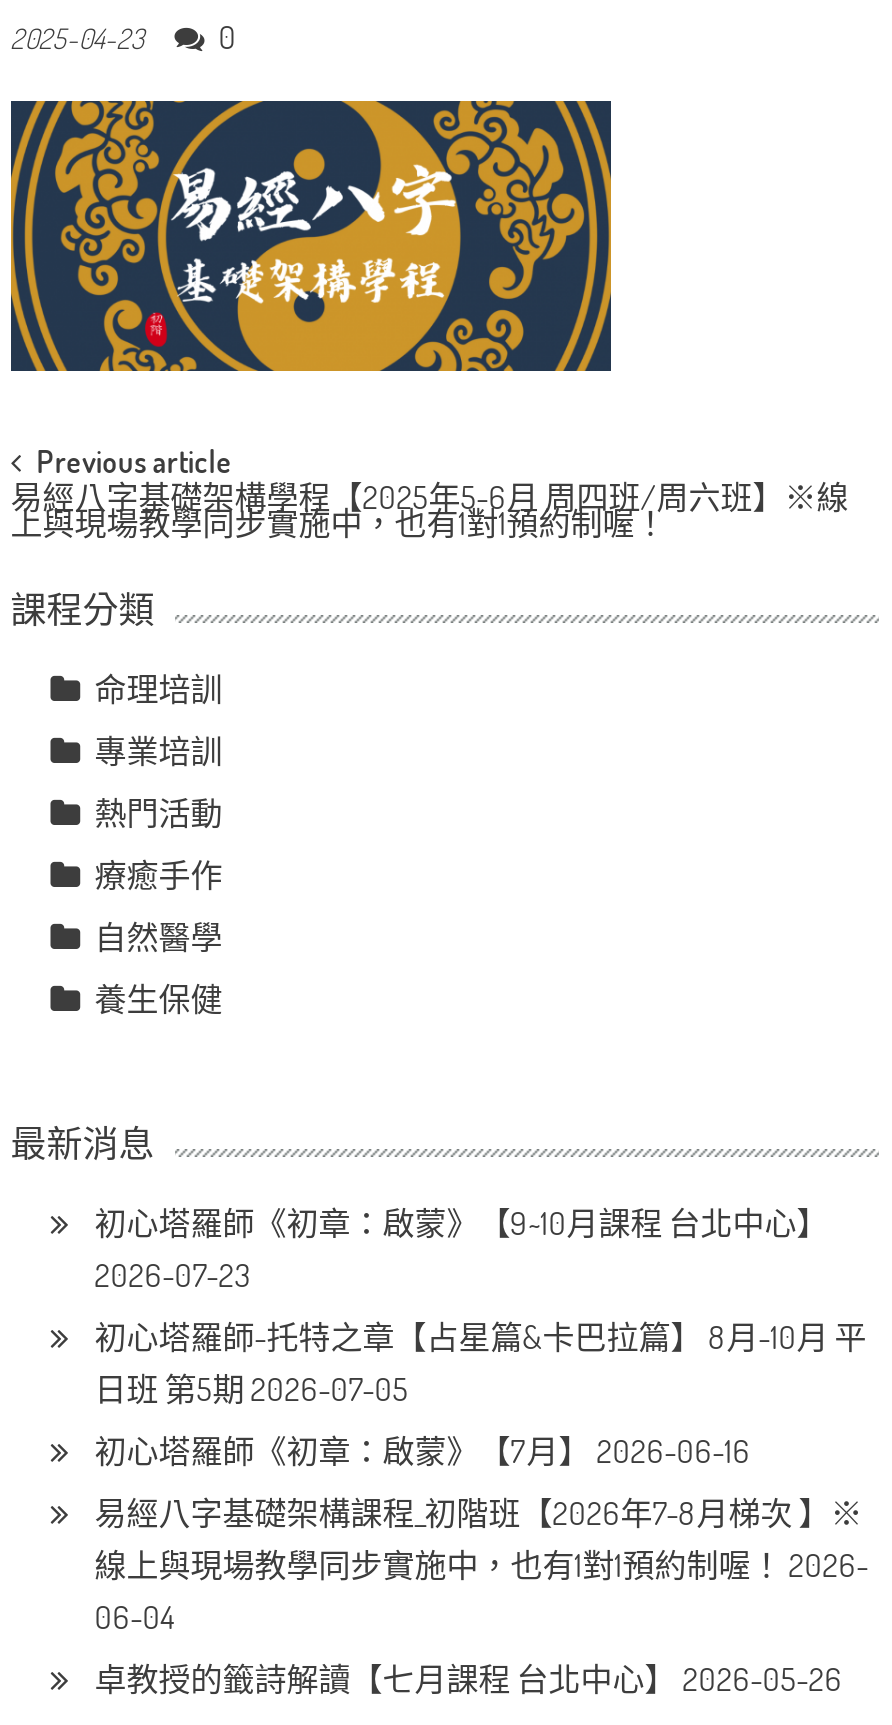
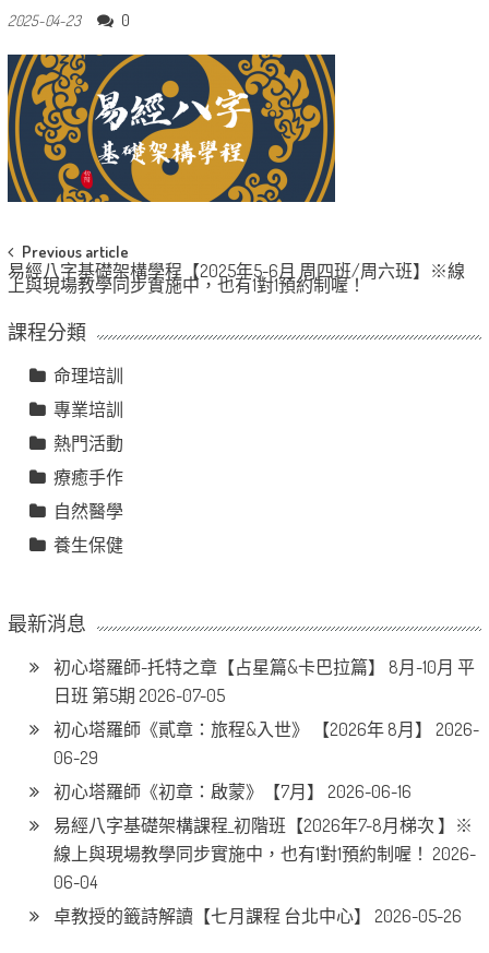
- 初心塔羅師《初章：啟蒙》【9~10月課程 台北中心】
- 2026-07-23

moved up: 初心塔羅師-托特之章【占星篇&卡巴拉篇】 8月-10月 平 | 日班 第5期 2026-07-05

+ 初心塔羅師《貳章：旅程&入世》 【2026年 8月】 2026-
+ 06-29
